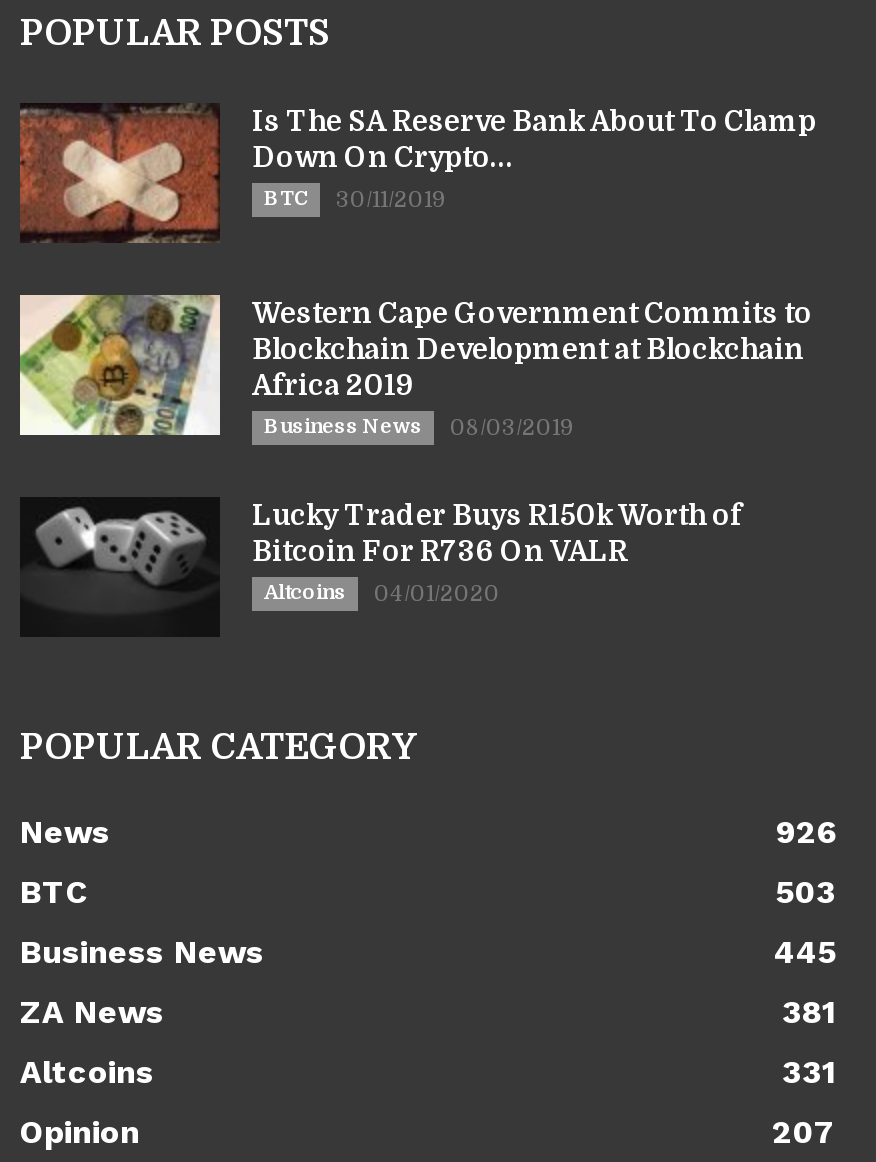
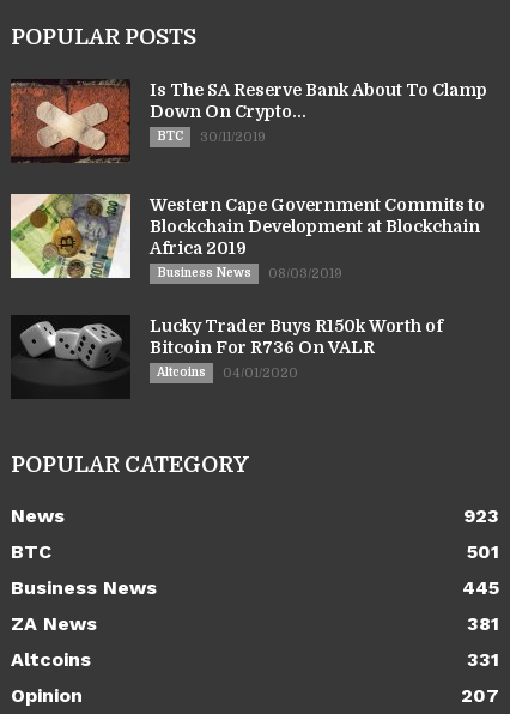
- 926
+ 923

- 503
+ 501
